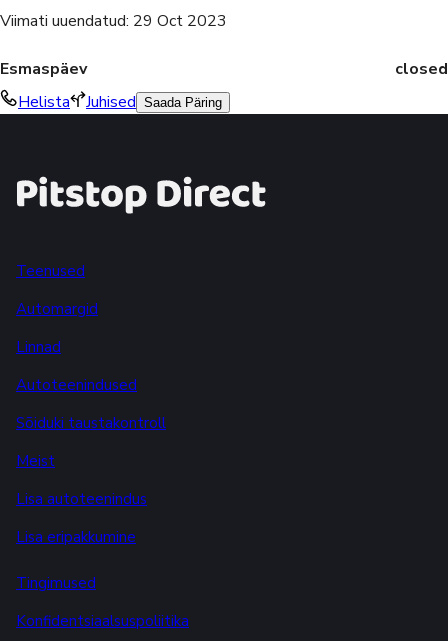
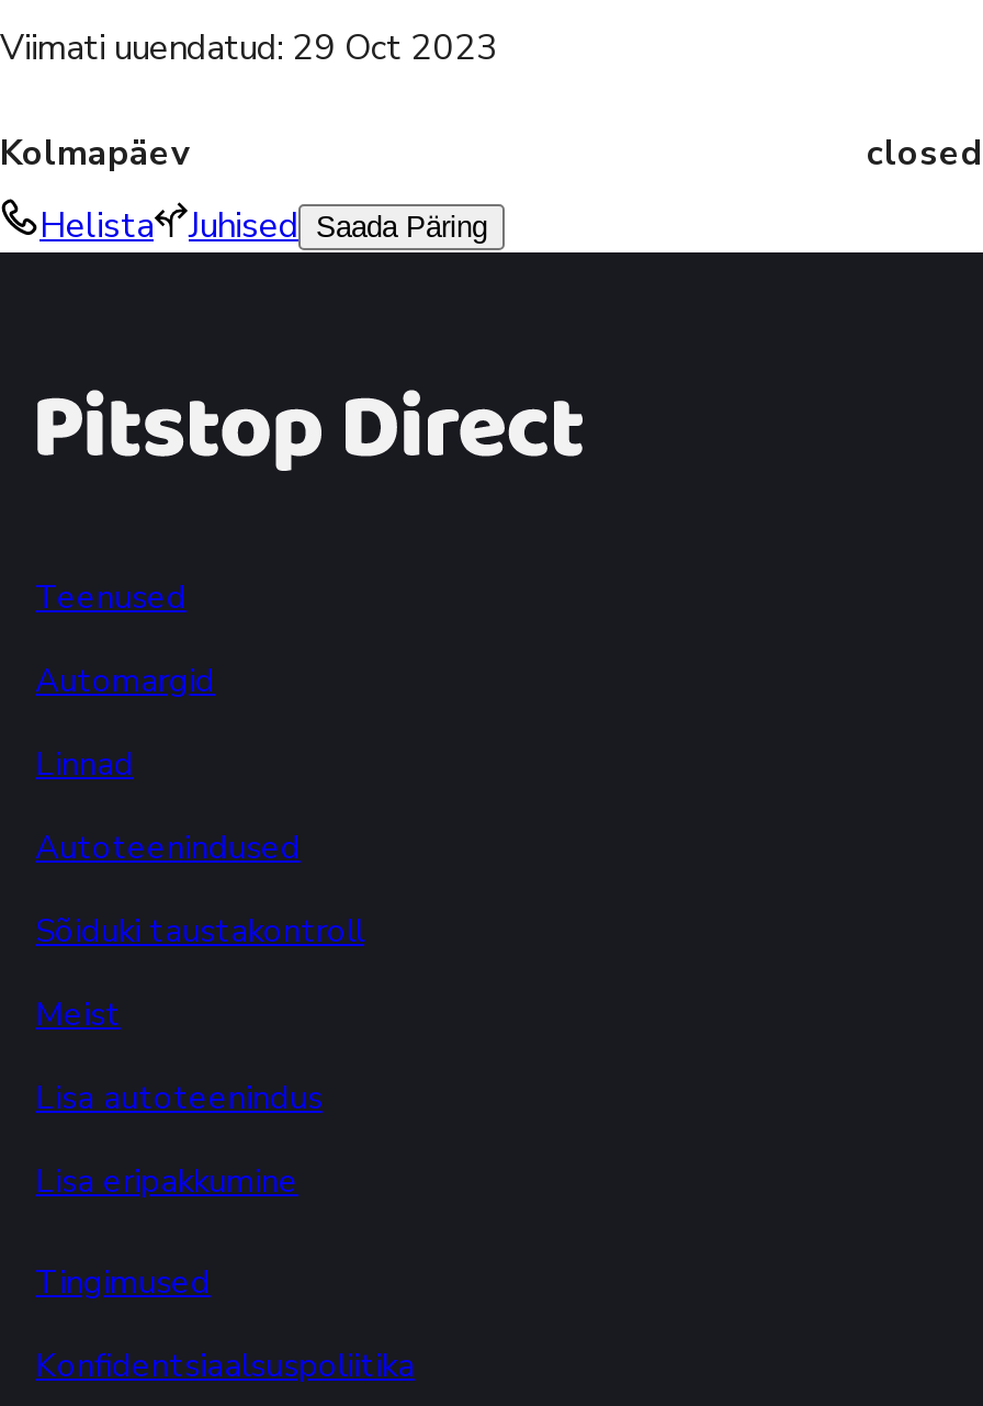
- Esmaspäev
+ Kolmapäev
